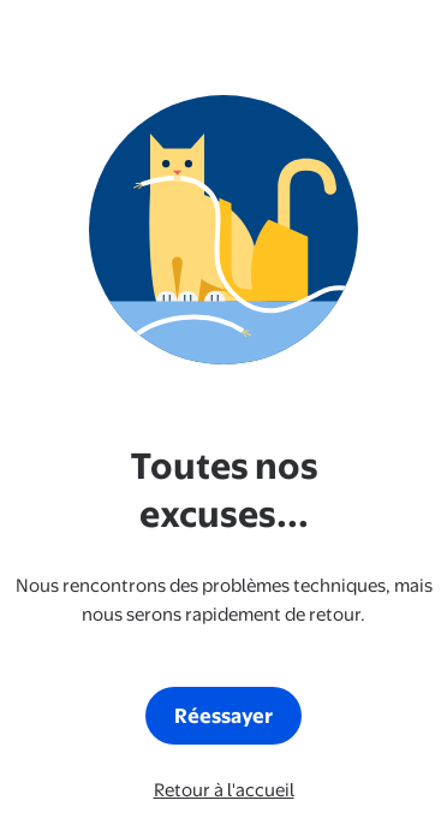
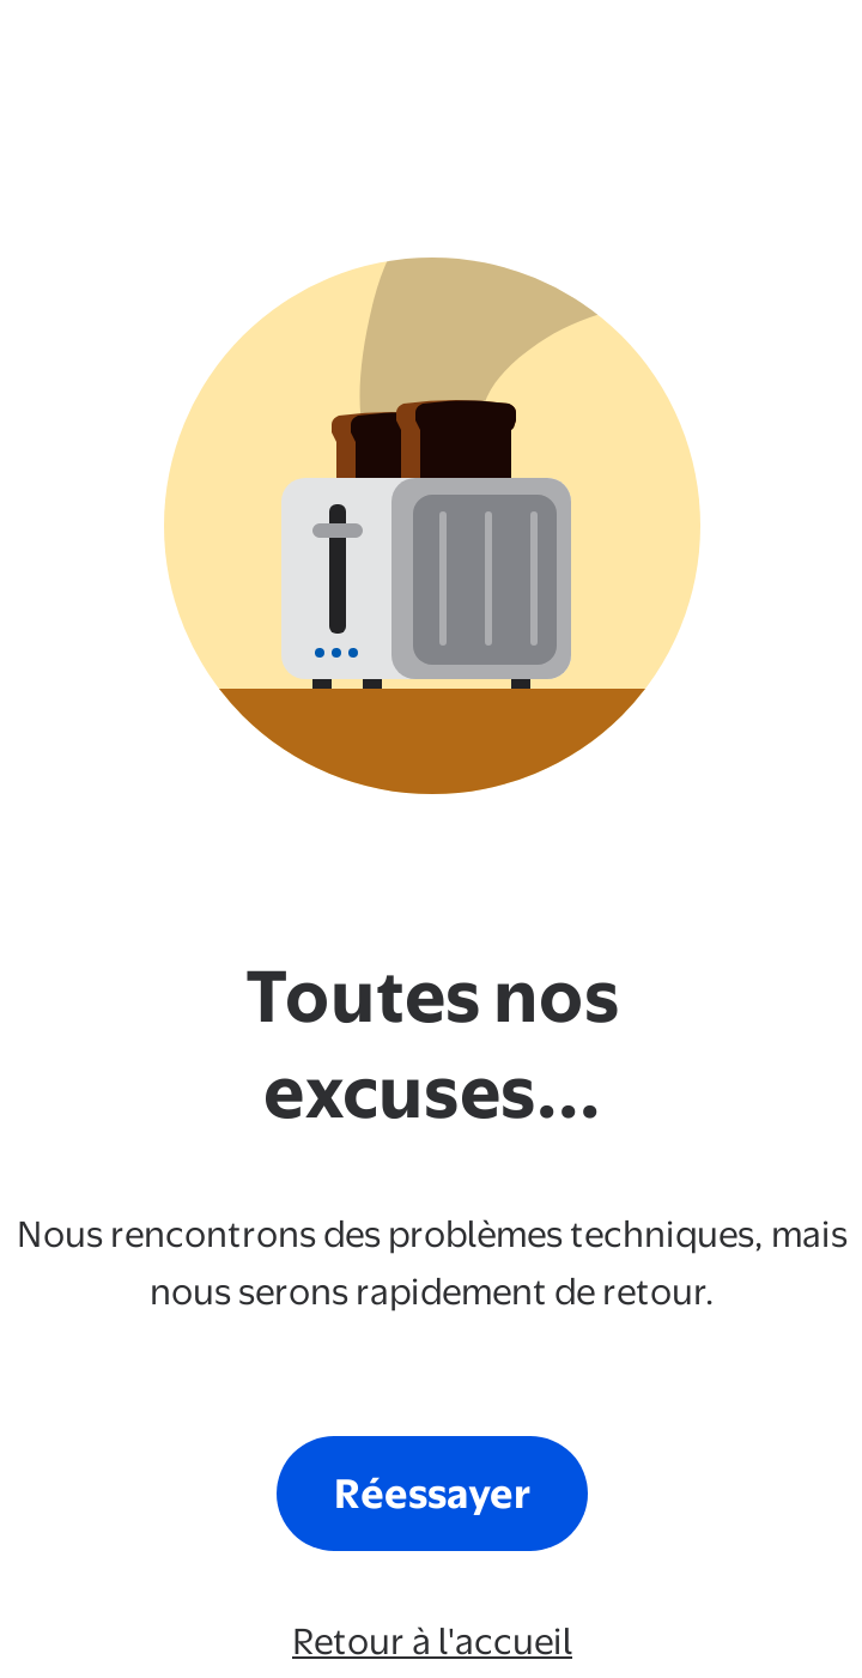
- [image]
+ [image]
